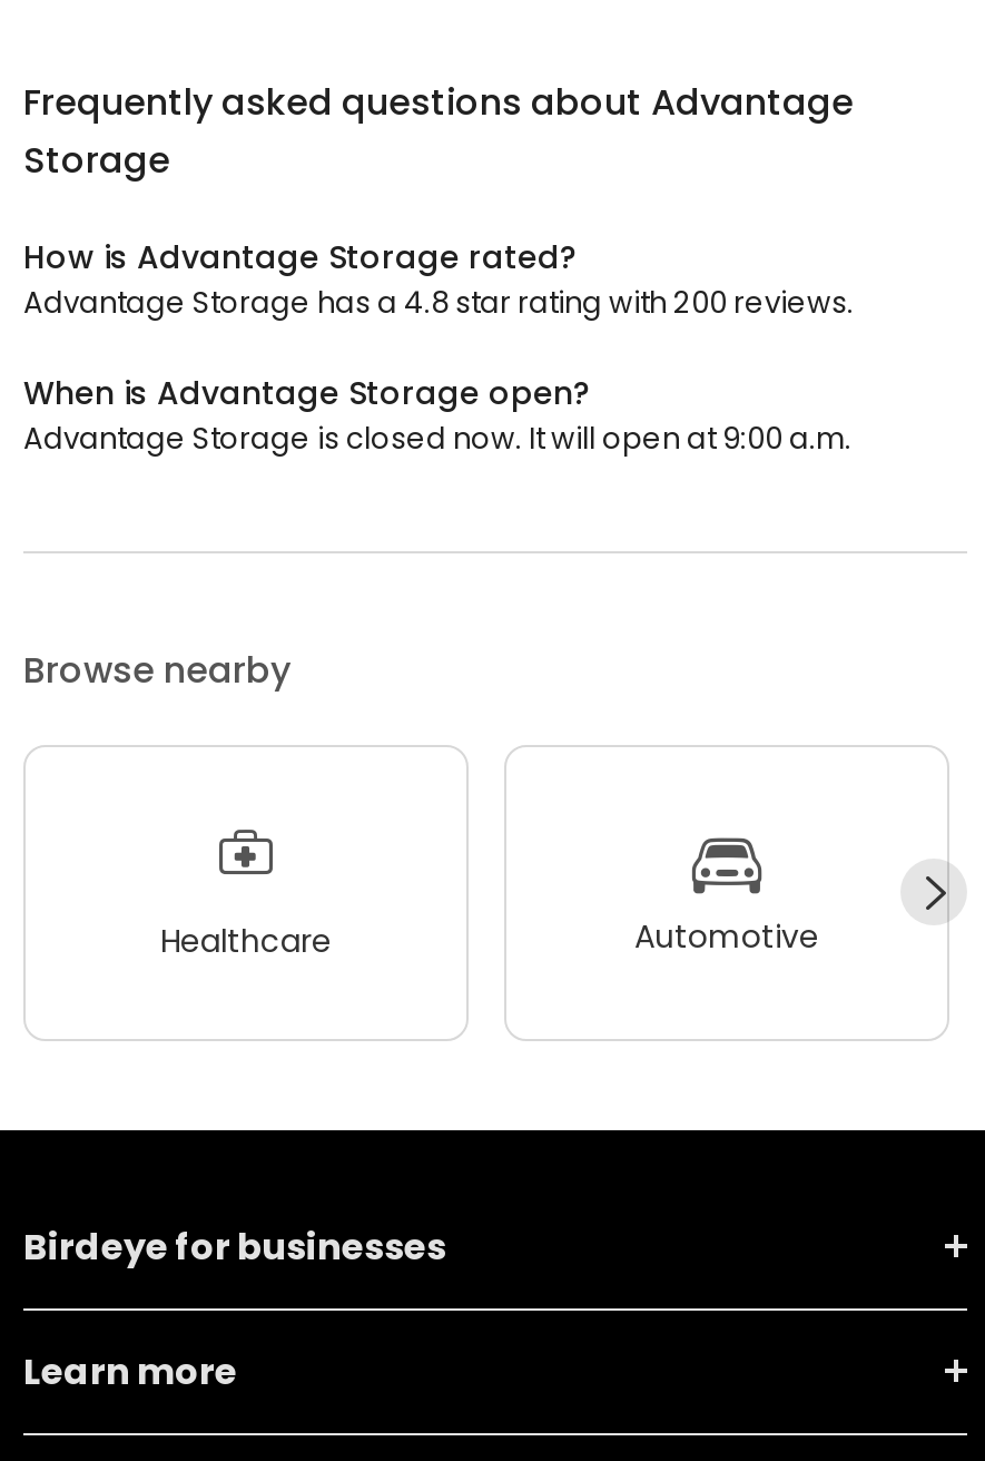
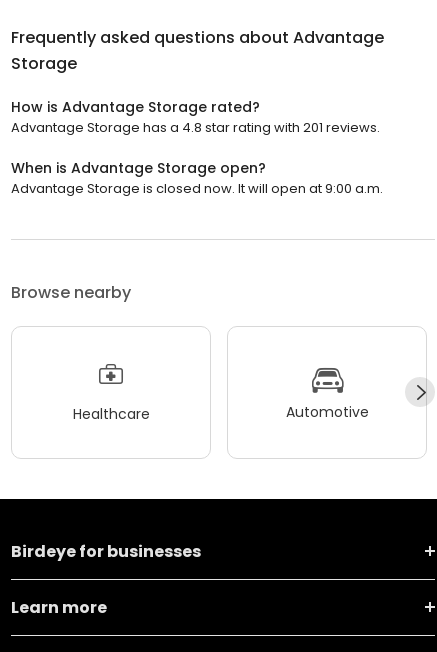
- Advantage Storage has a 4.8 star rating with 200 reviews.
+ Advantage Storage has a 4.8 star rating with 201 reviews.
